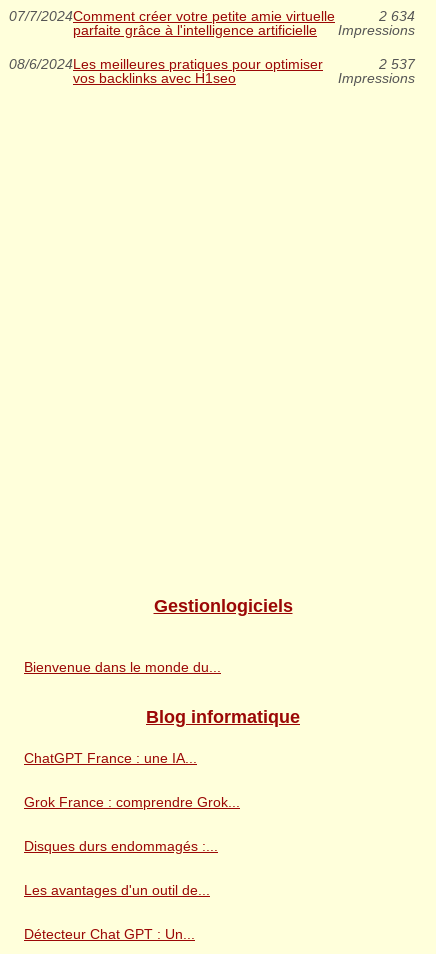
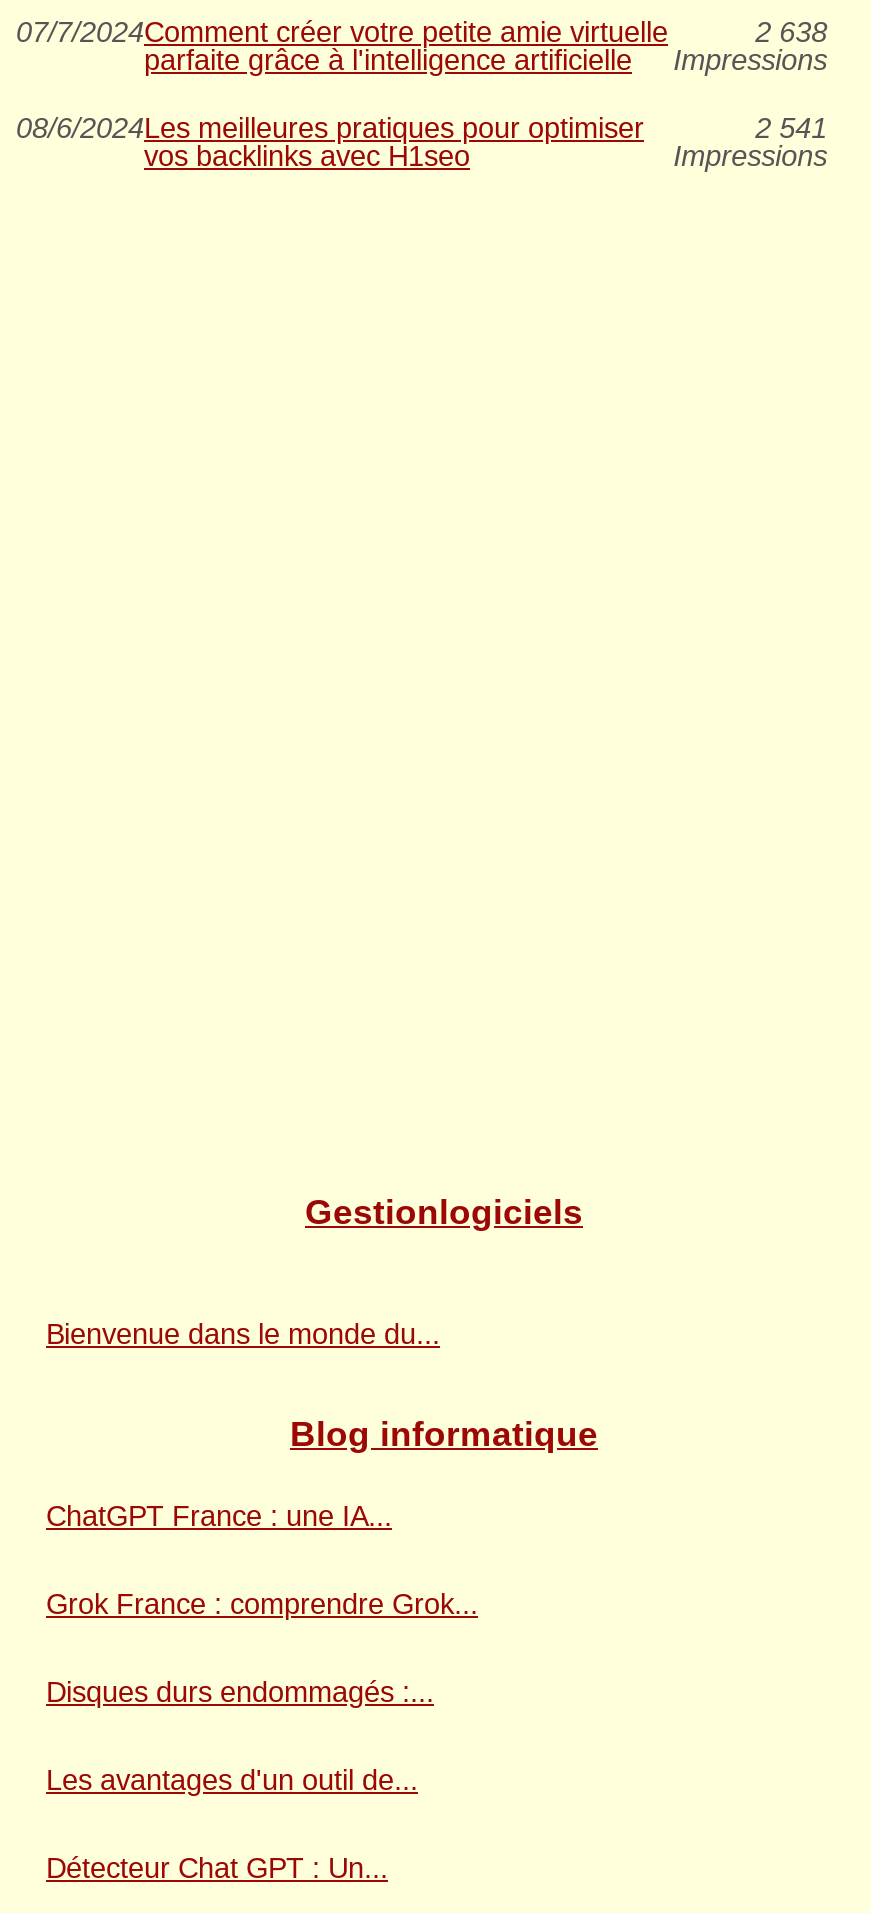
- 2 634
+ 2 638

- 2 537
+ 2 541
